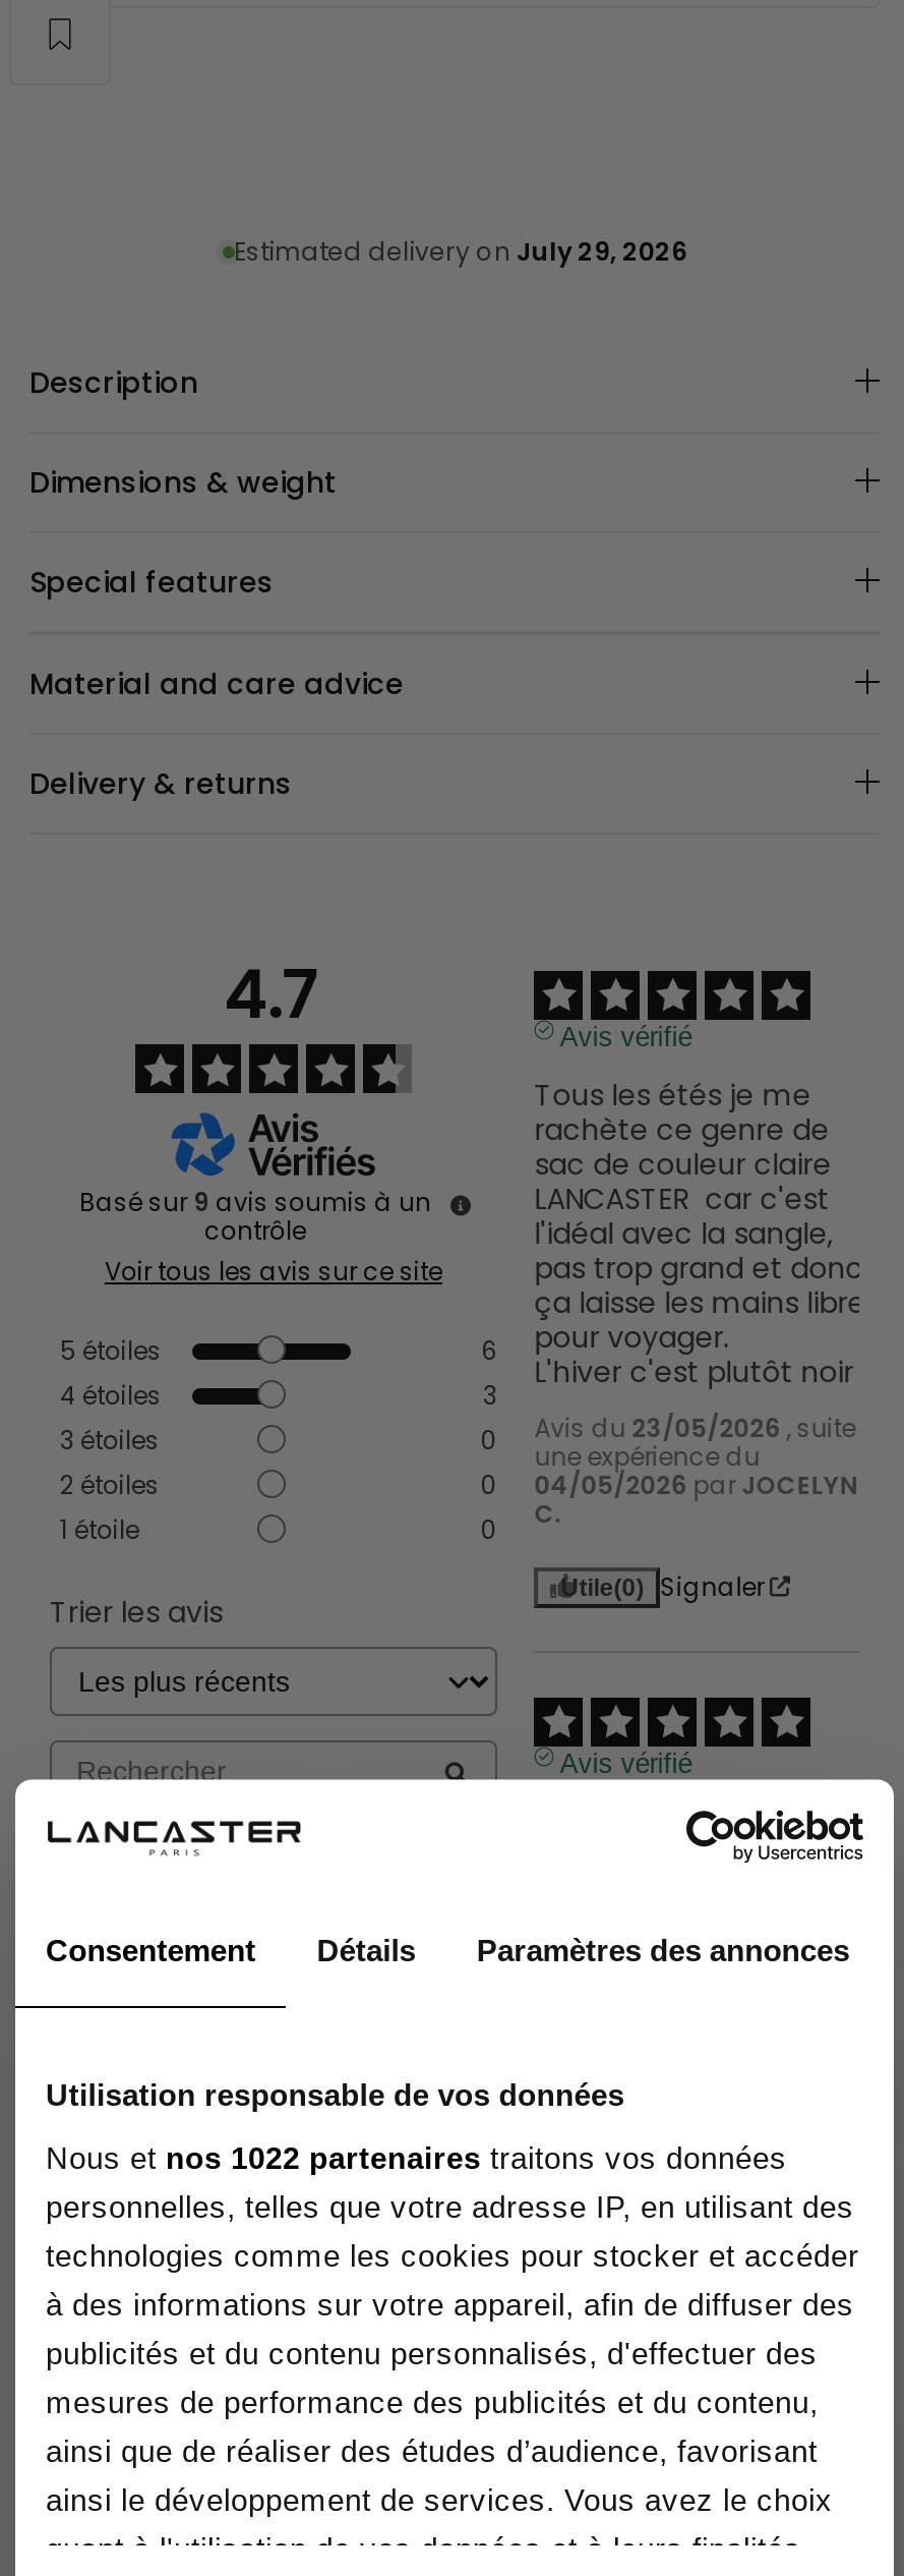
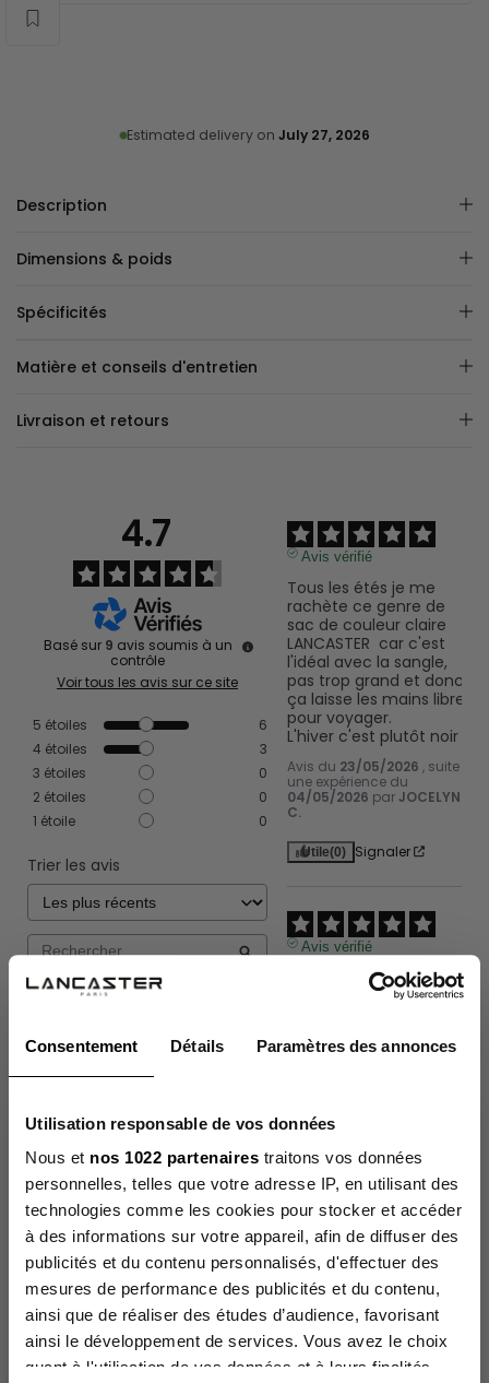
- Estimated delivery on July 29, 2026
+ Estimated delivery on July 27, 2026

- Dimensions & weight
+ Dimensions & poids

- Special features
+ Spécificités

- Material and care advice
+ Matière et conseils d'entretien

- Delivery & returns
+ Livraison et retours
